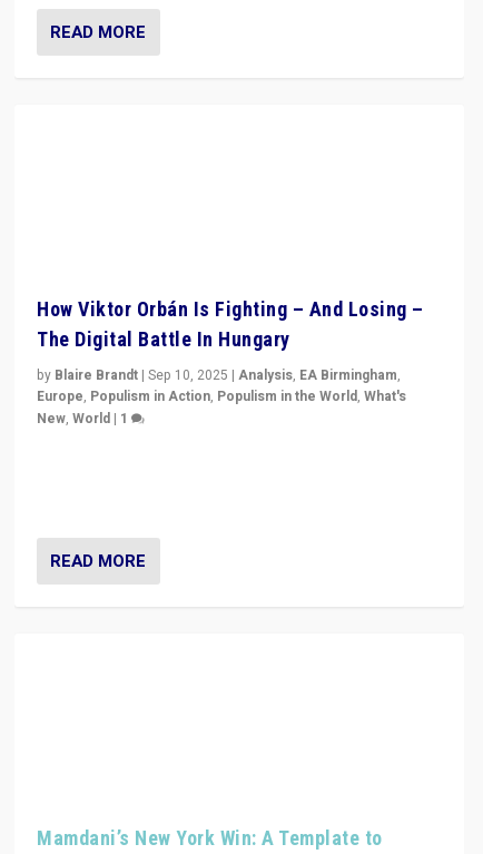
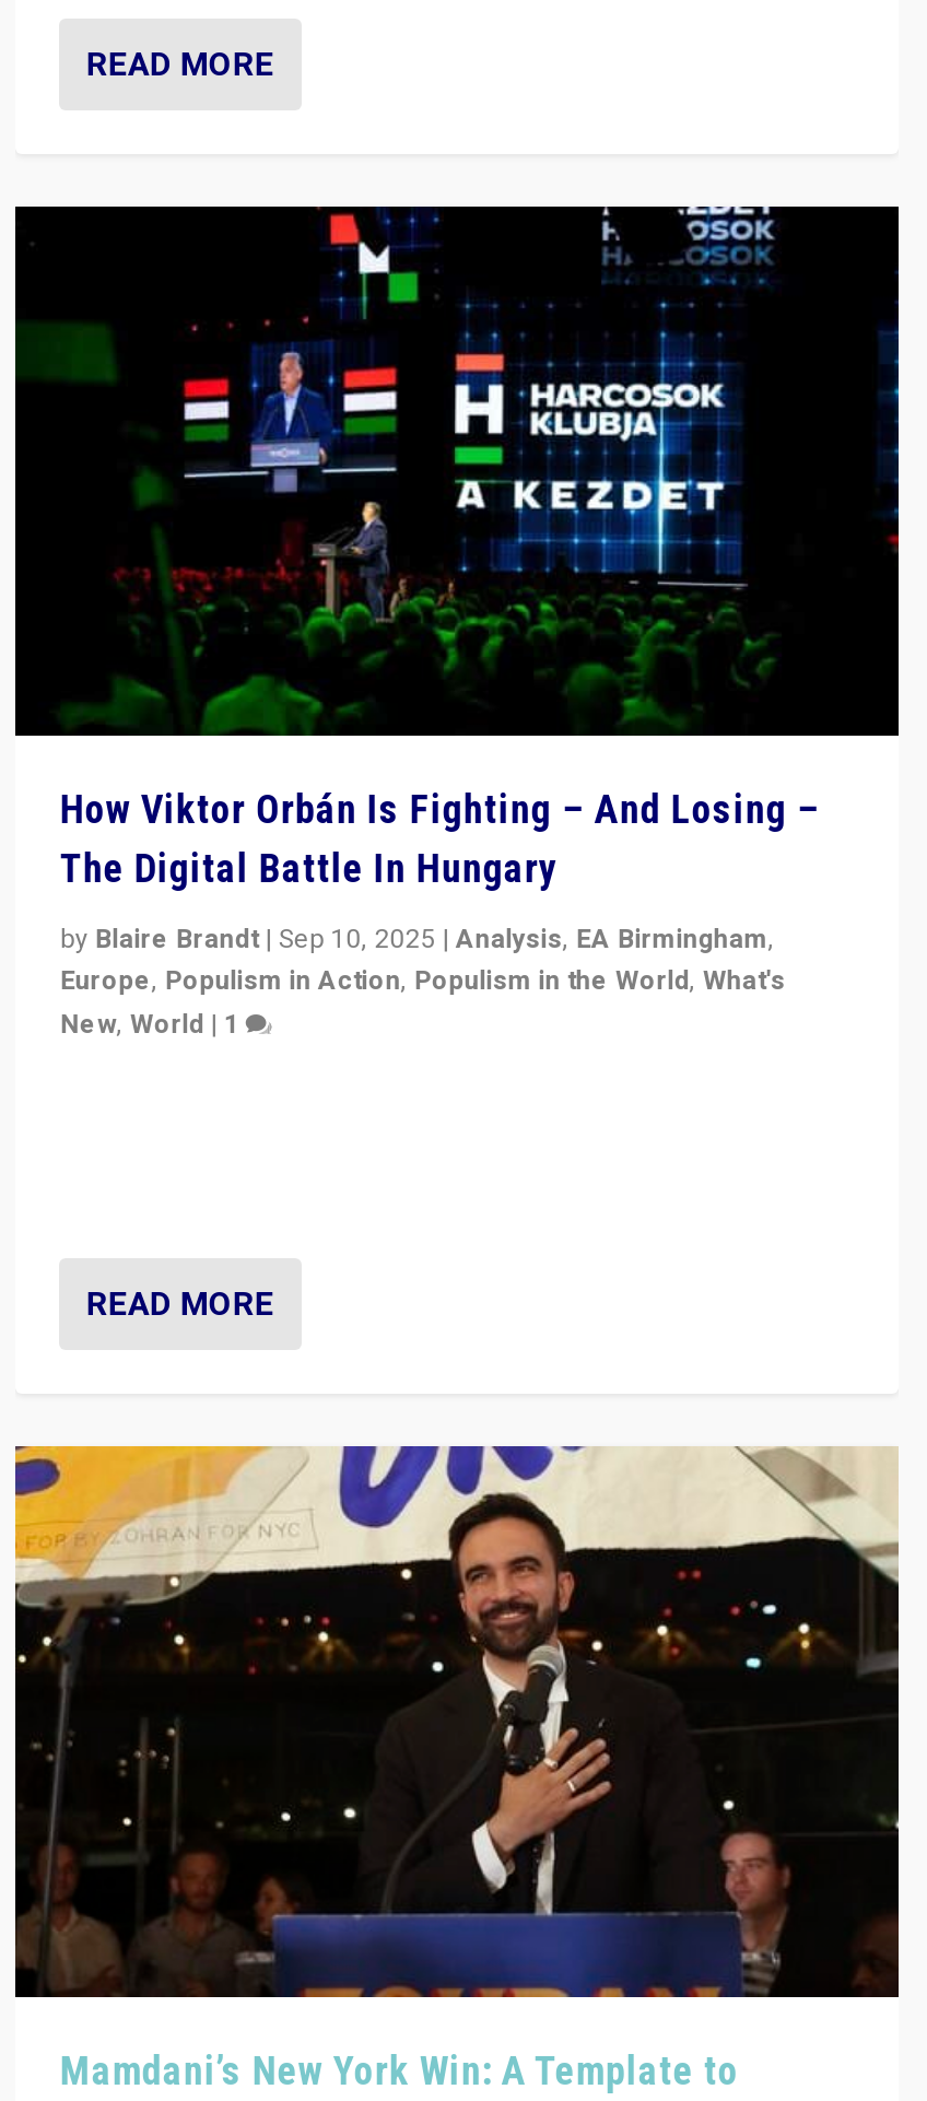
+ [image]

+ [image]
